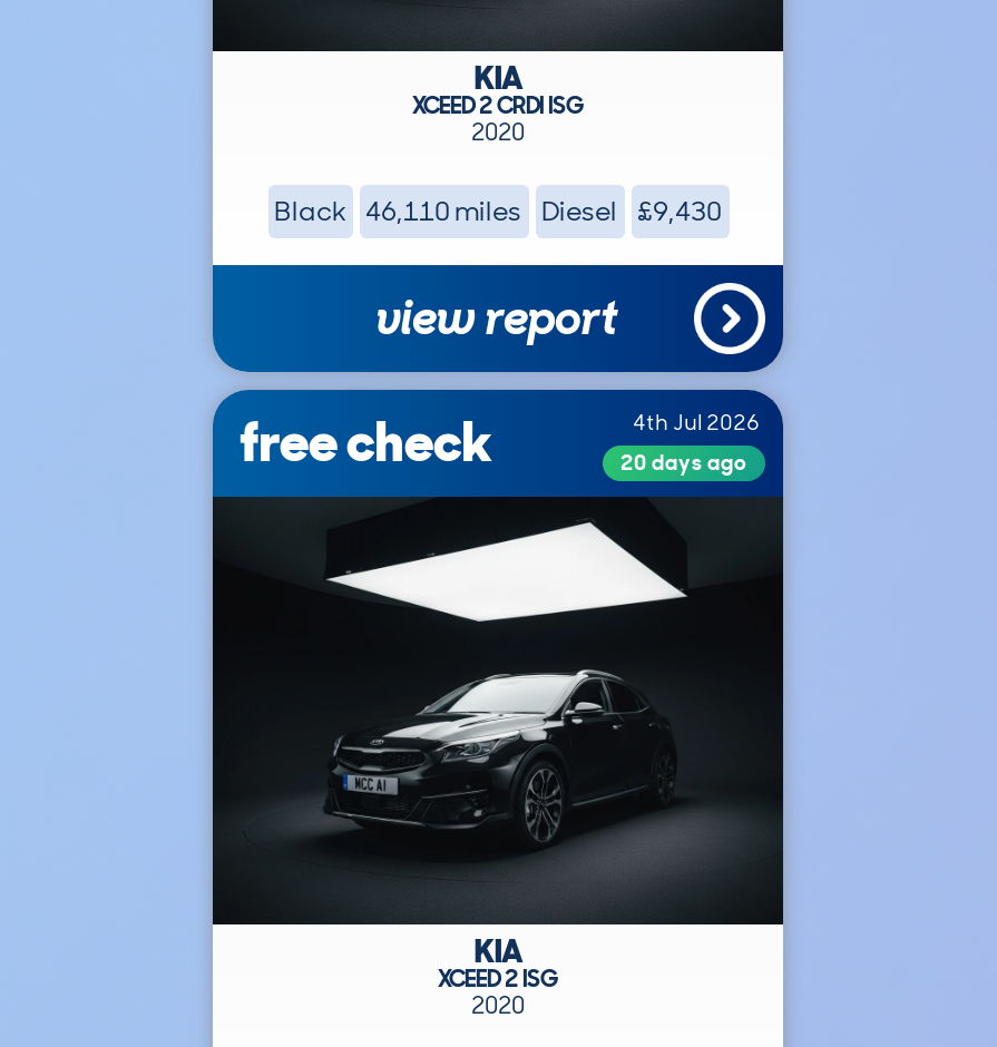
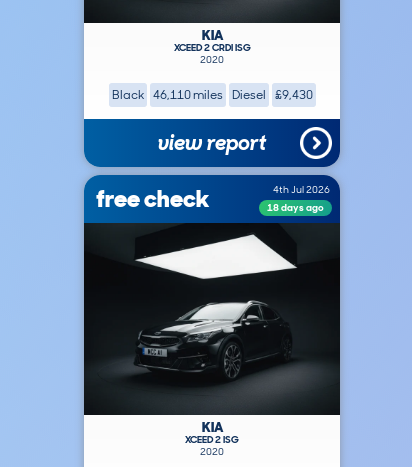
- 20 days ago
+ 18 days ago
